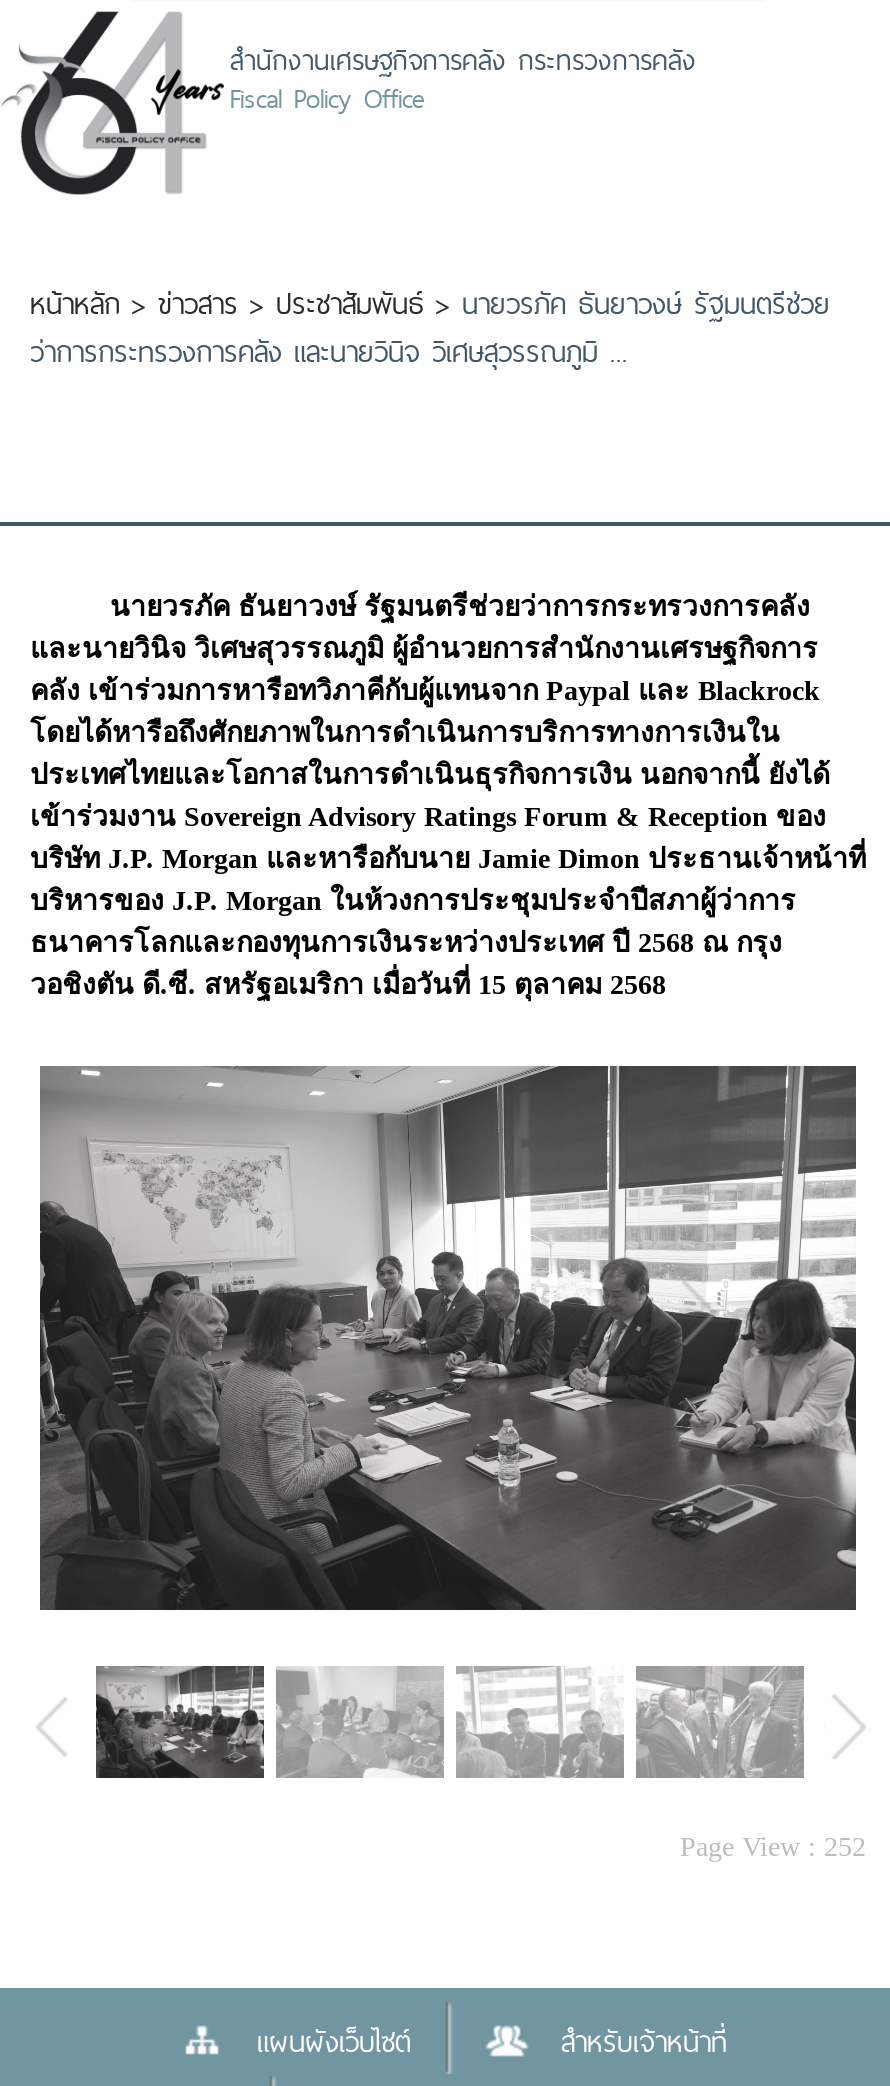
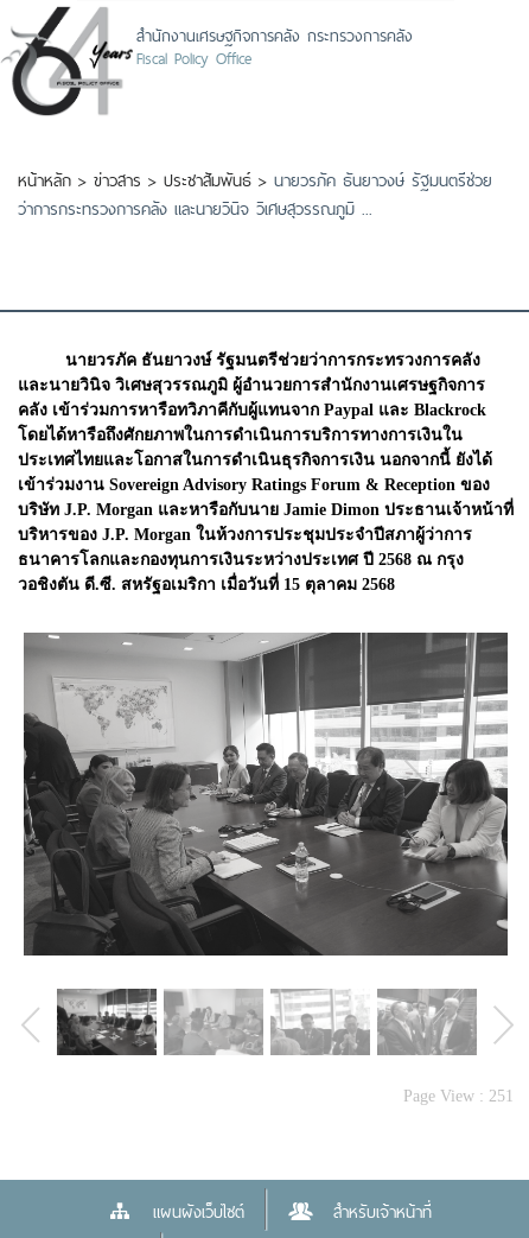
- Page View : 252
+ Page View : 251
